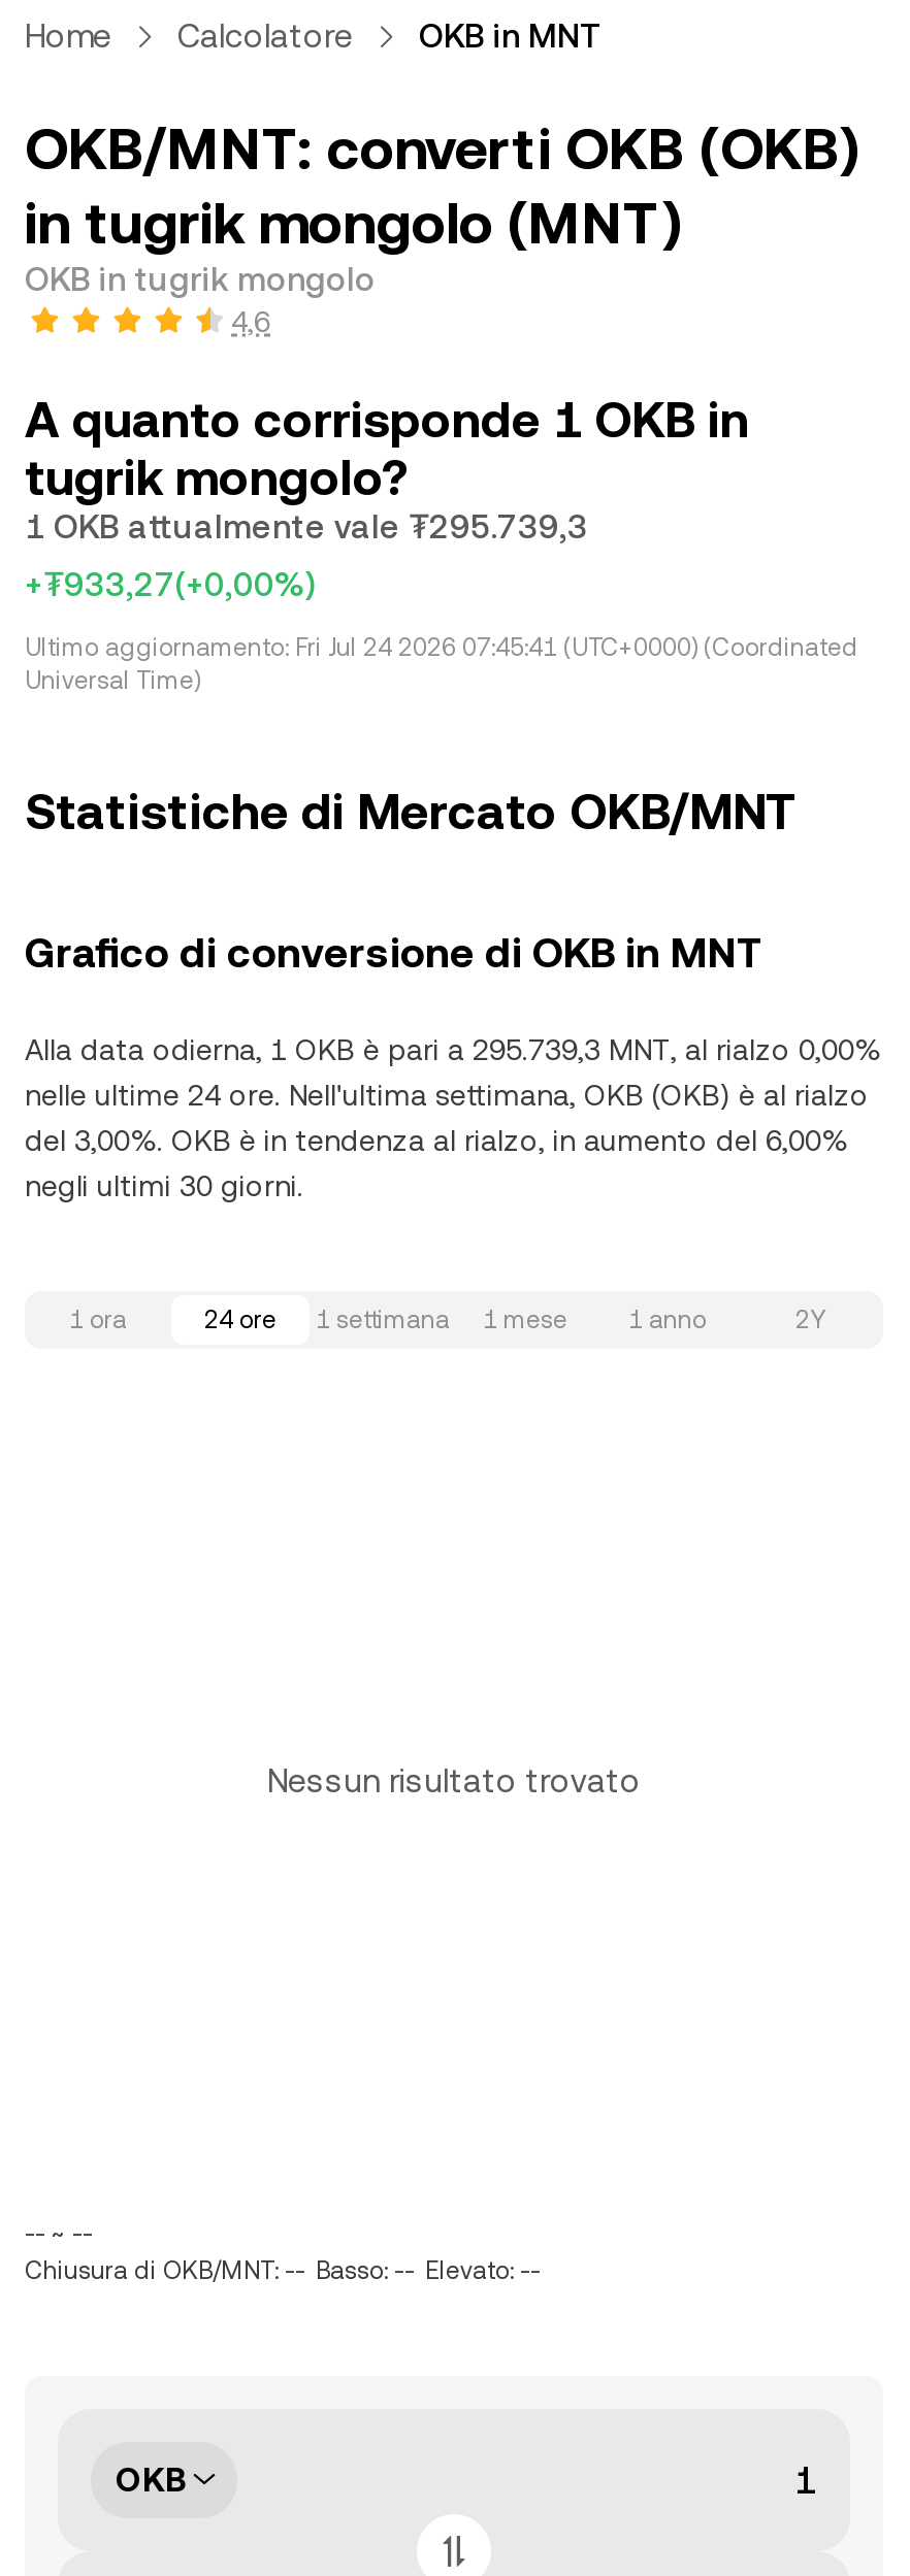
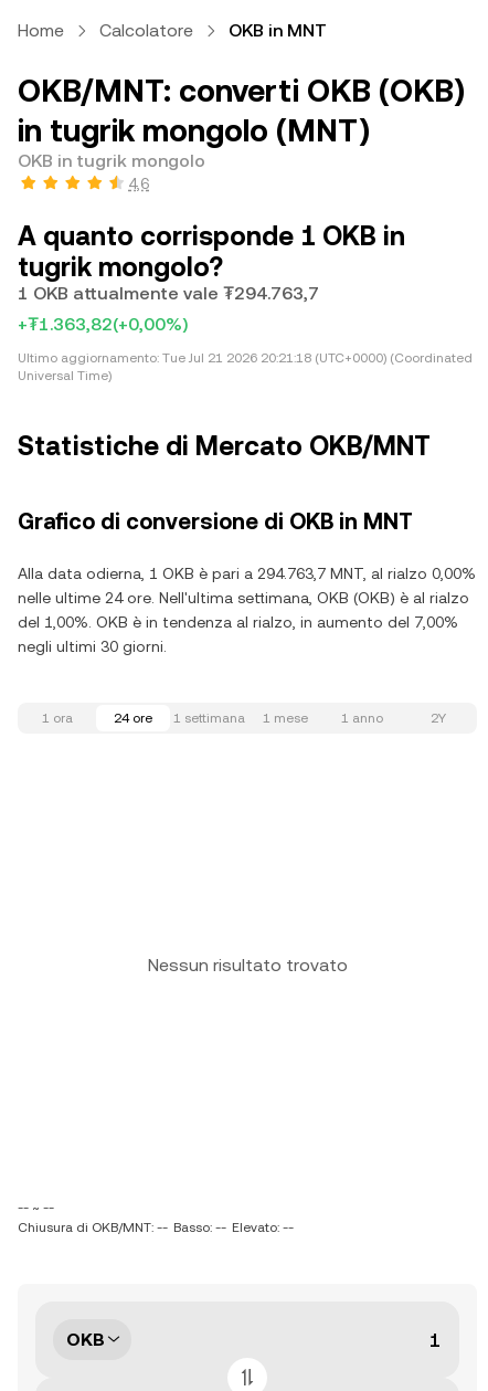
- 1 OKB attualmente vale ₮295.739,3
+ 1 OKB attualmente vale ₮294.763,7

- +₮933,27(+0,00%)
+ +₮1.363,82(+0,00%)

- Ultimo aggiornamento: Fri Jul 24 2026 07:45:41 (UTC+0000) (Coordinated
+ Ultimo aggiornamento: Tue Jul 21 2026 20:21:18 (UTC+0000) (Coordinated

- Alla data odierna, 1 OKB è pari a 295.739,3 MNT, al rialzo 0,00%
+ Alla data odierna, 1 OKB è pari a 294.763,7 MNT, al rialzo 0,00%

- del 3,00%. OKB è in tendenza al rialzo, in aumento del 6,00%
+ del 1,00%. OKB è in tendenza al rialzo, in aumento del 7,00%
